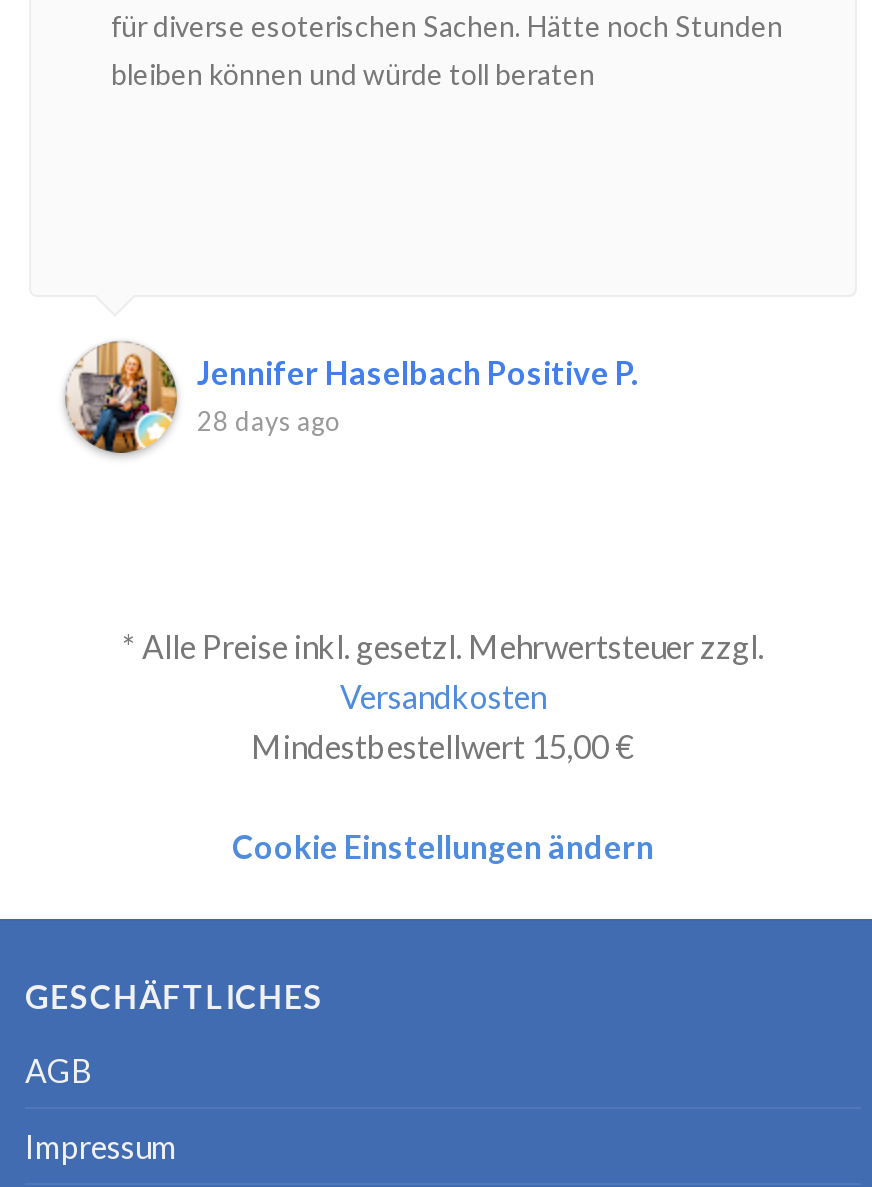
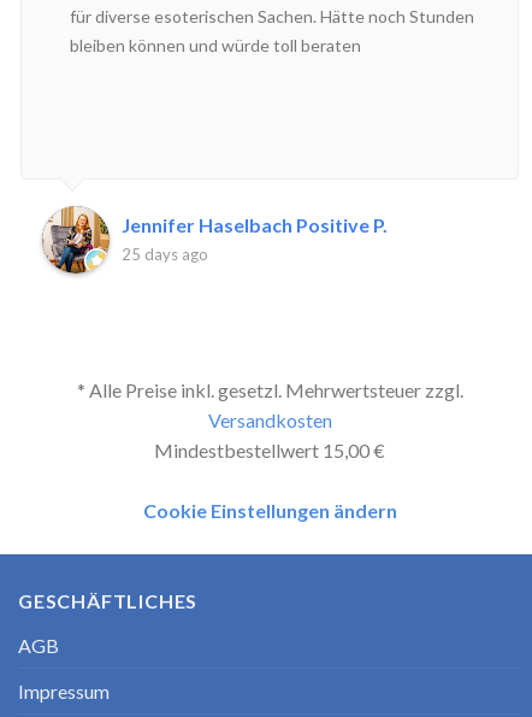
- 28 days ago
+ 25 days ago
